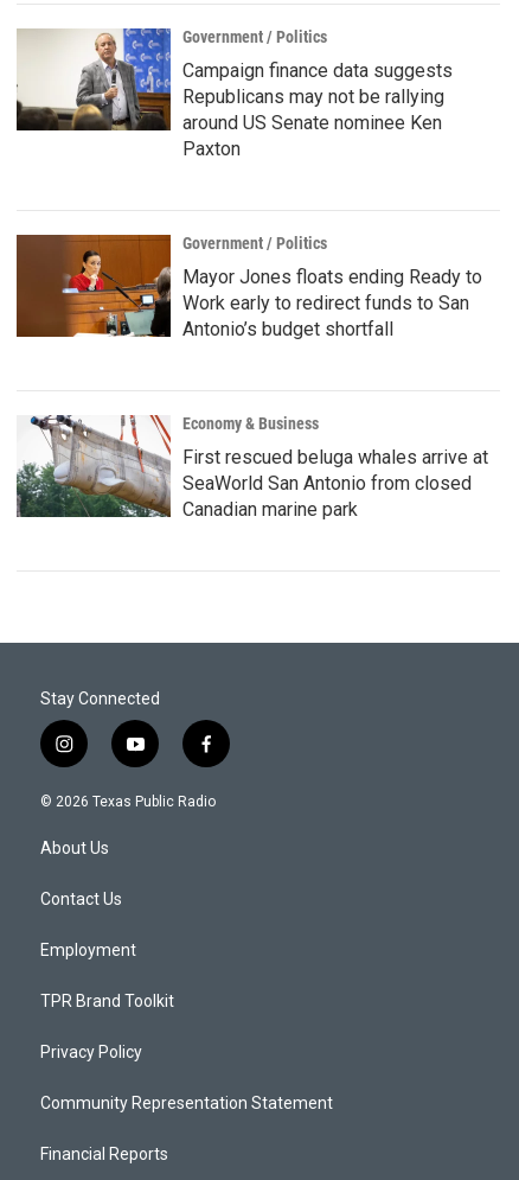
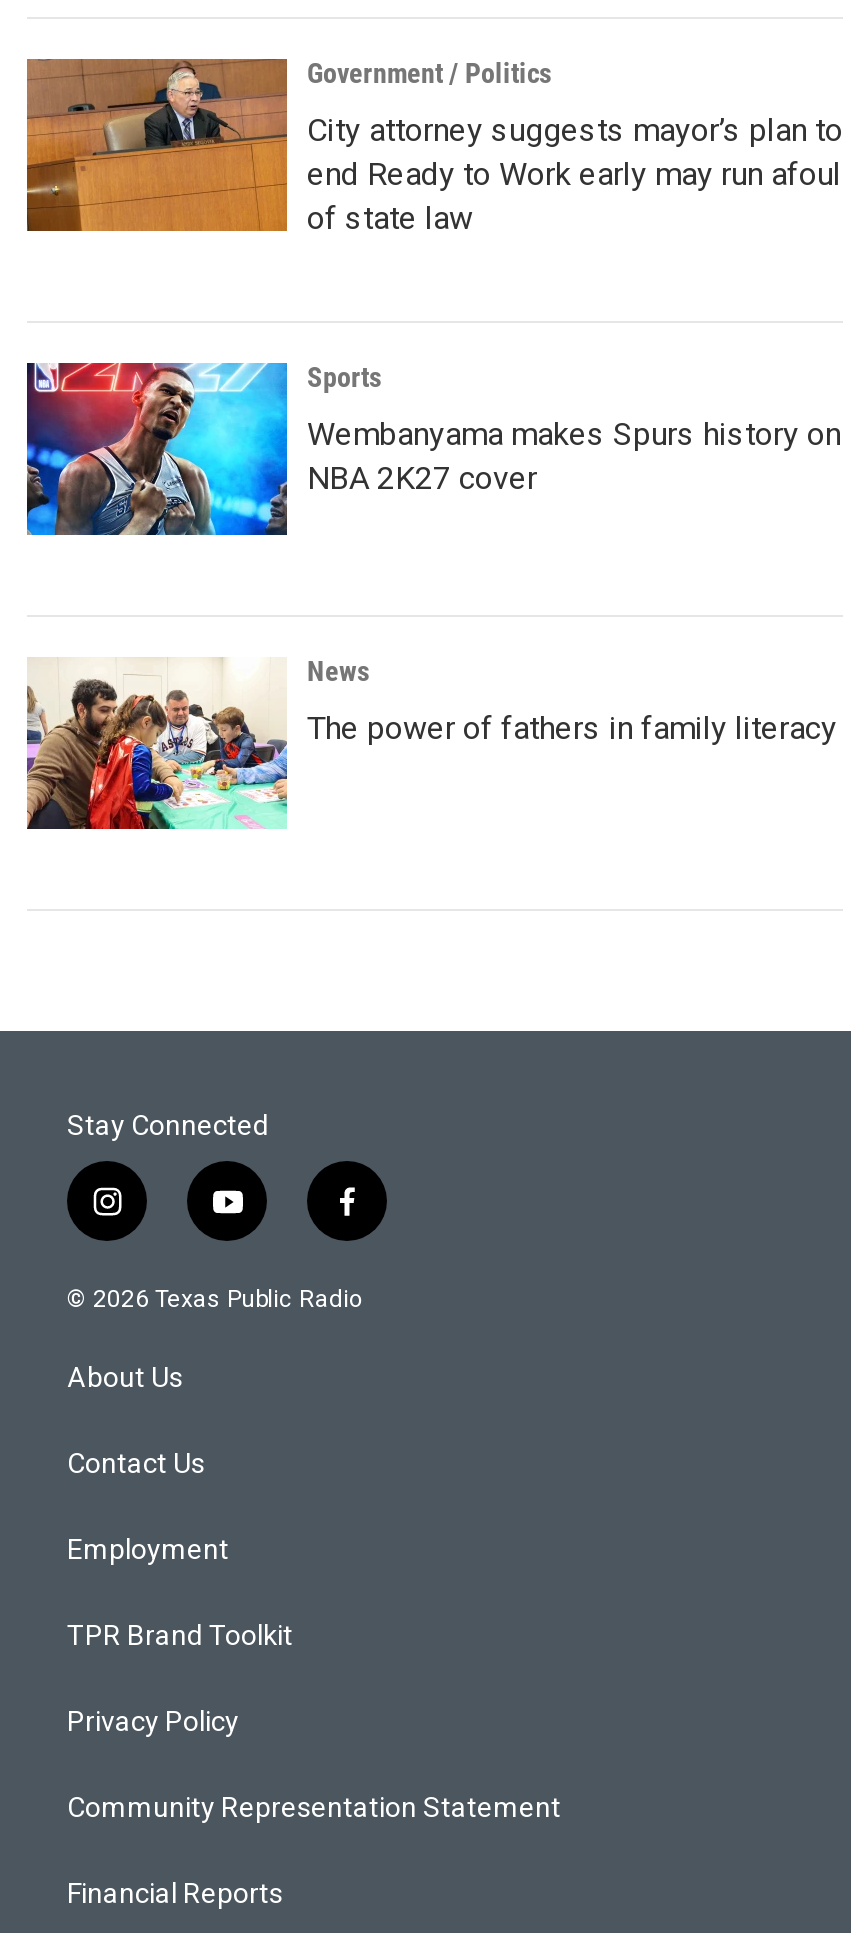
- [image]
- Campaign finance data suggests
- Republicans may not be rallying
- around US Senate nominee Ken
- Paxton
+ [image]
+ City attorney suggests mayor’s plan to
+ end Ready to Work early may run afoul
+ of state law

- [image]
- Government / Politics
+ [image]
+ Sports

- Mayor Jones floats ending Ready to
- Work early to redirect funds to San
- Antonio’s budget shortfall
+ Wembanyama makes Spurs history on
+ NBA 2K27 cover

- [image]
- Economy & Business
+ [image]
+ News

- First rescued beluga whales arrive at
- SeaWorld San Antonio from closed
- Canadian marine park
+ The power of fathers in family literacy
